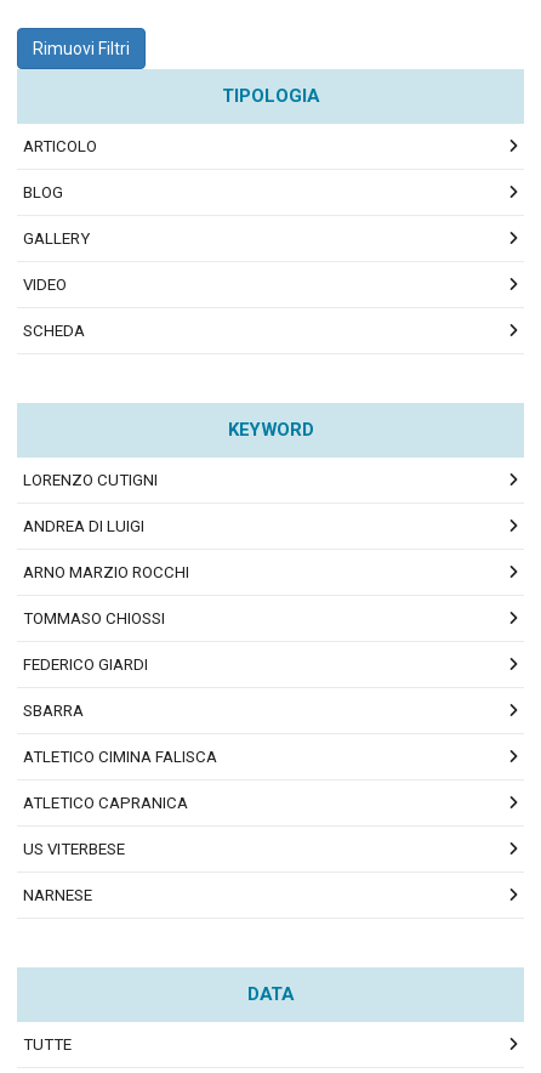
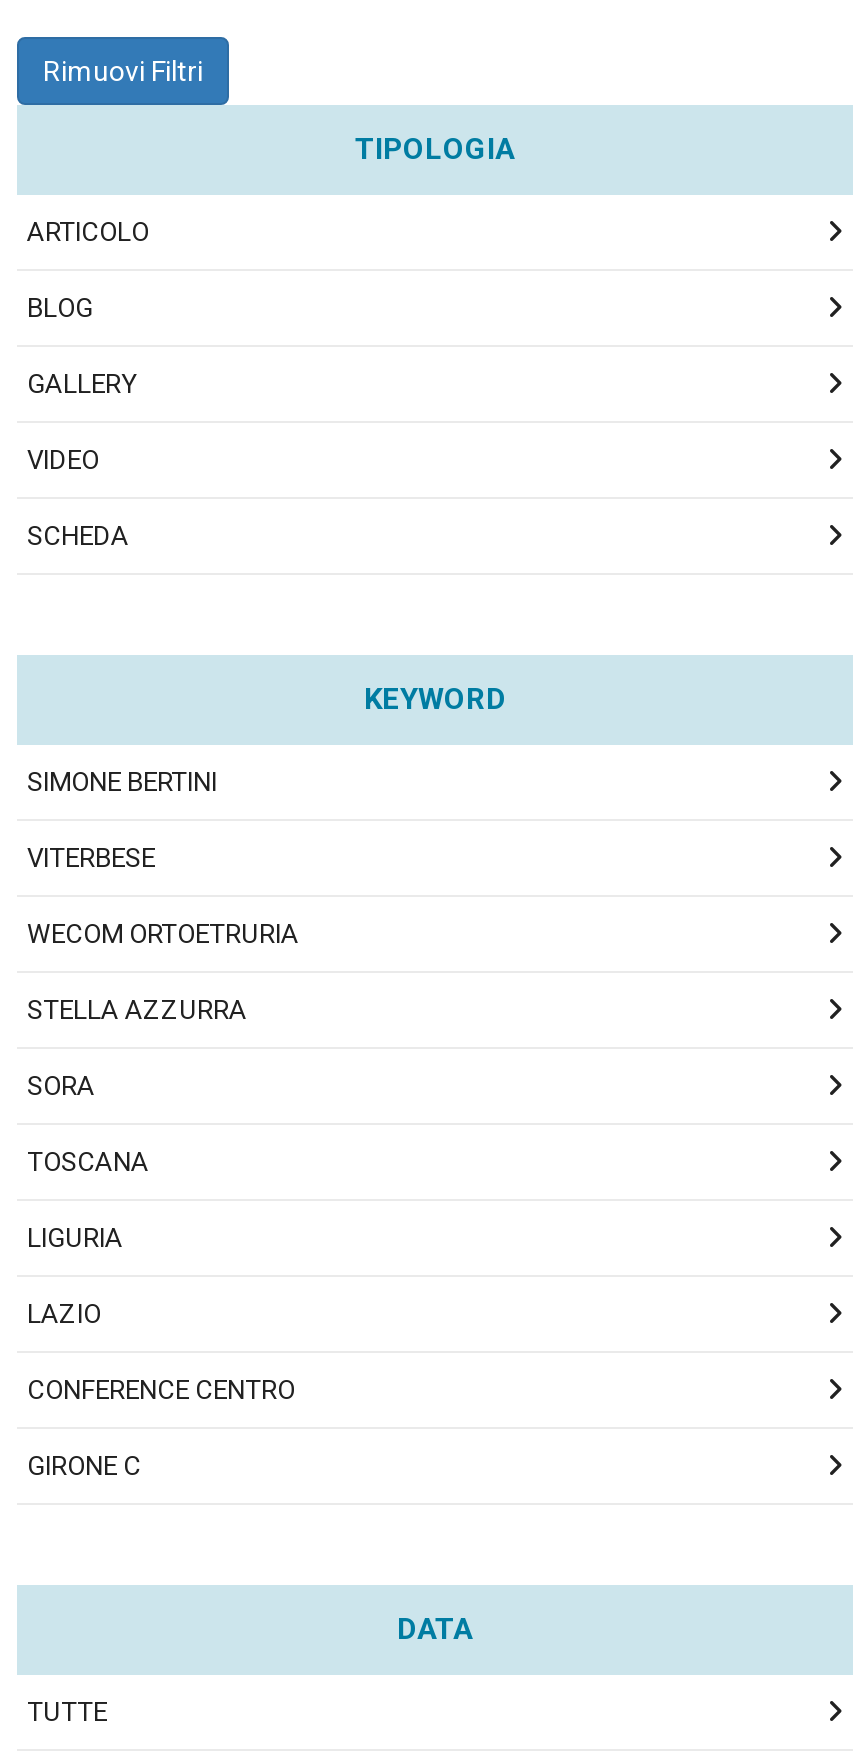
- LORENZO CUTIGNI
+ SIMONE BERTINI

- ANDREA DI LUIGI
+ VITERBESE

- ARNO MARZIO ROCCHI
+ WECOM ORTOETRURIA

- TOMMASO CHIOSSI
+ STELLA AZZURRA

- FEDERICO GIARDI
+ SORA

- SBARRA
+ TOSCANA

- ATLETICO CIMINA FALISCA
+ LIGURIA

- ATLETICO CAPRANICA
+ LAZIO

- US VITERBESE
+ CONFERENCE CENTRO

- NARNESE
+ GIRONE C
